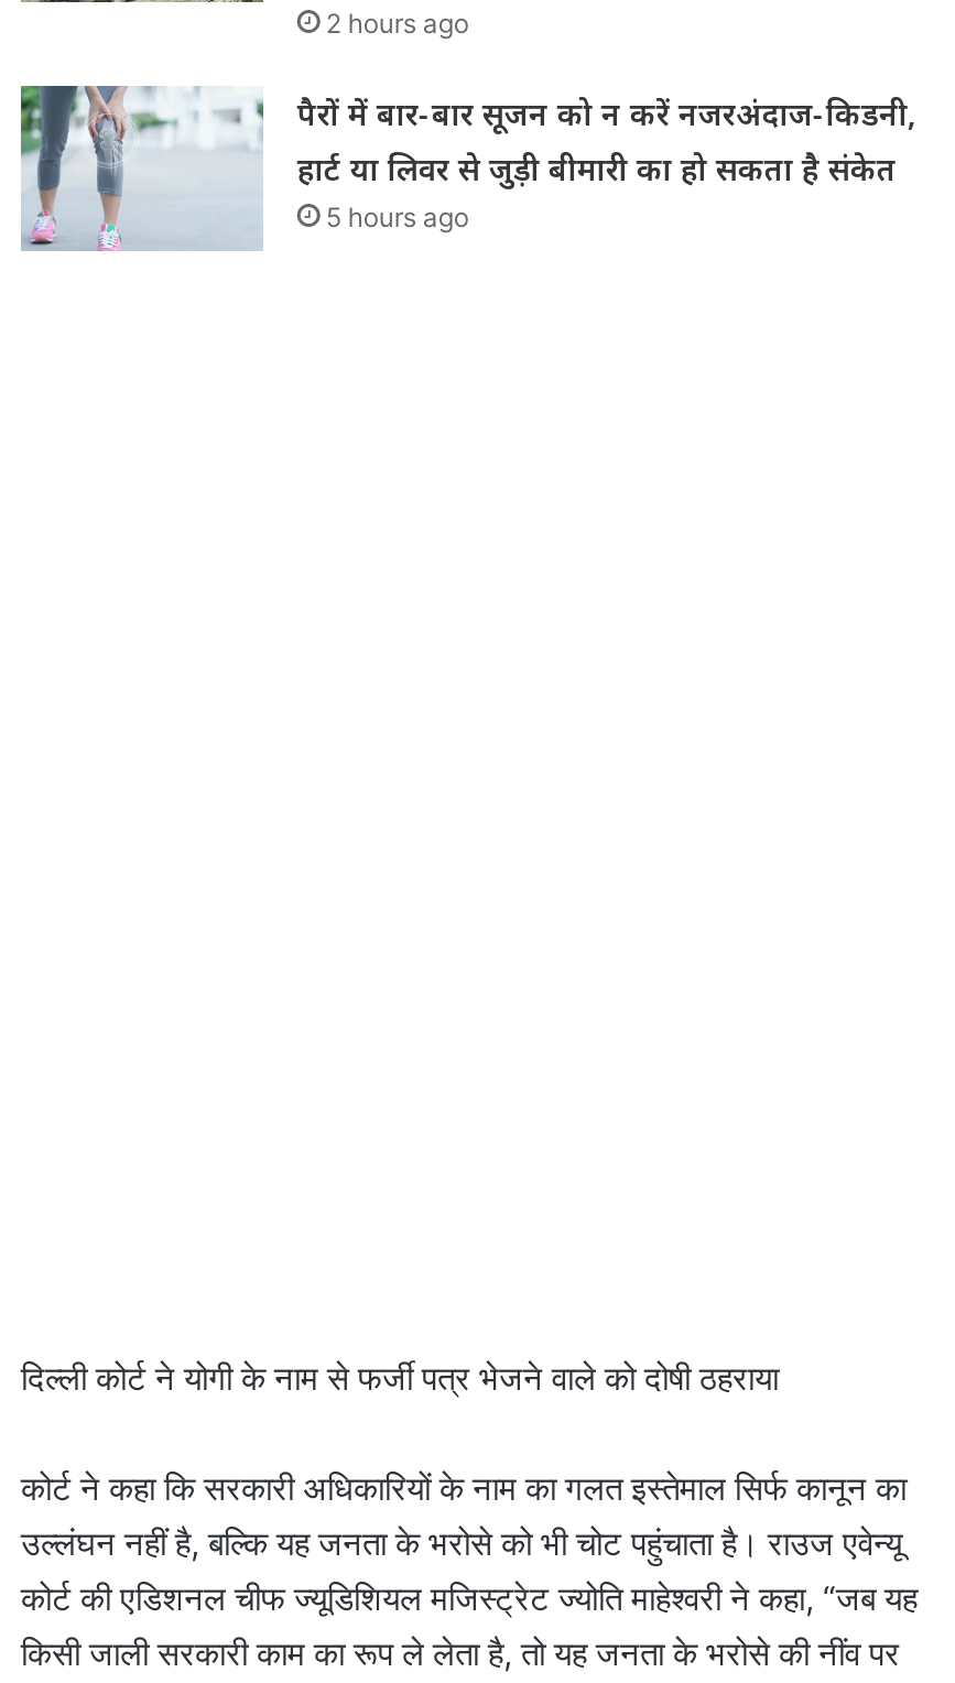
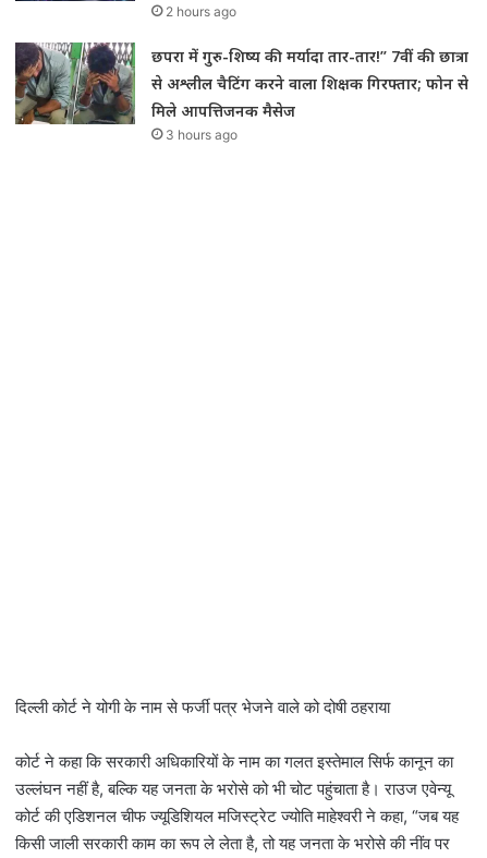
- [image]
- पैरों में बार-बार सूजन को न करें नजरअंदाज-किडनी,
- हार्ट या लिवर से जुड़ी बीमारी का हो सकता है संकेत
- 5 hours ago
+ [image]
+ छपरा में गुरु-शिष्य की मर्यादा तार-तार!” 7वीं की छात्रा
+ से अश्लील चैटिंग करने वाला शिक्षक गिरफ्तार; फोन से
+ मिले आपत्तिजनक मैसेज
+ 3 hours ago
